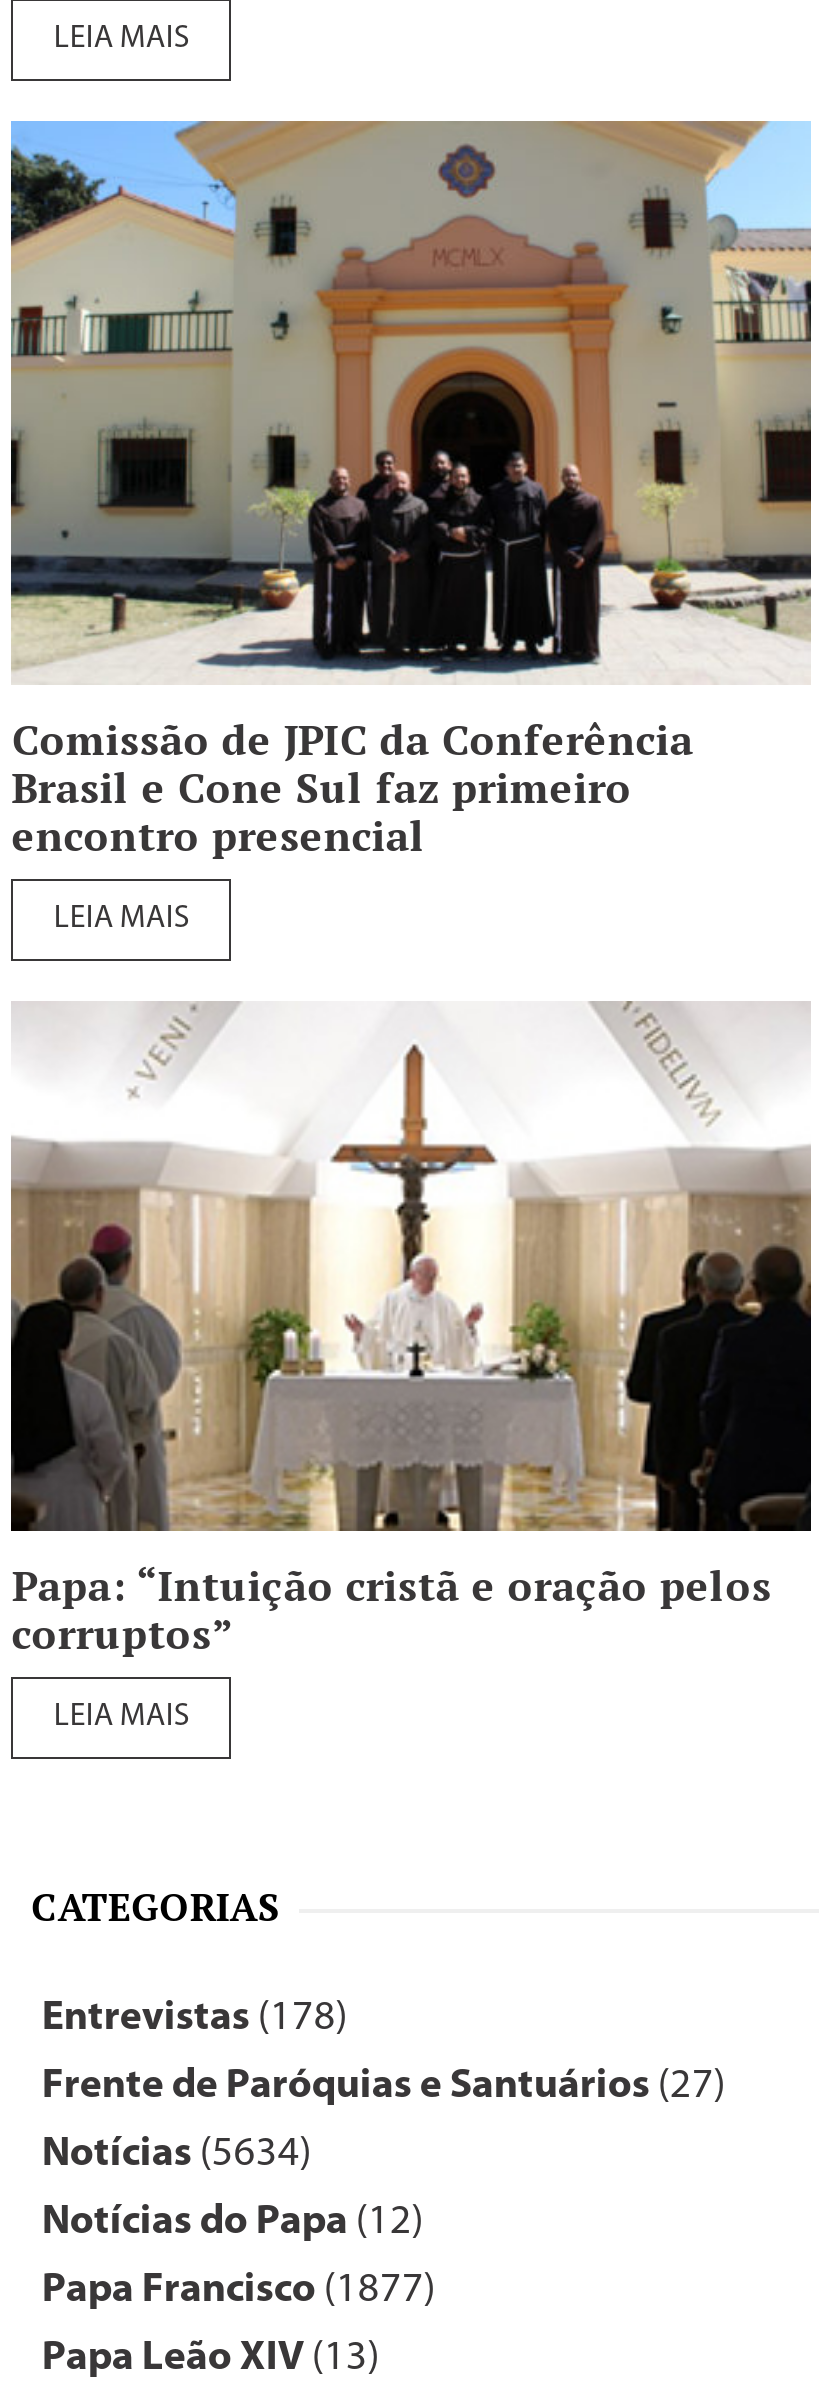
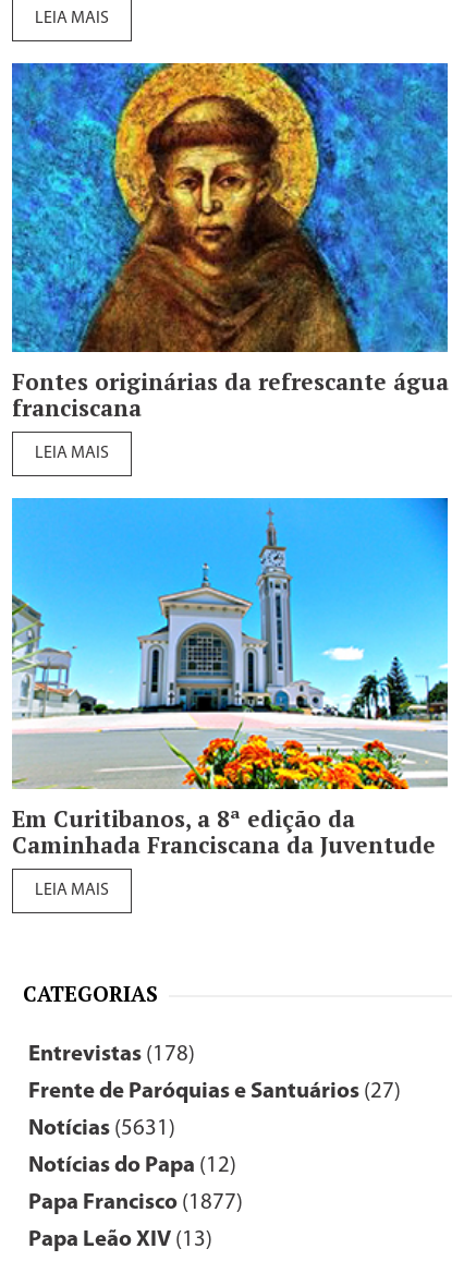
- [image]
- Comissão de JPIC da Conferência
- Brasil e Cone Sul faz primeiro
- encontro presencial
+ [image]
+ Fontes originárias da refrescante água
+ franciscana

- [image]
- Papa: “Intuição cristã e oração pelos
- corruptos”
+ [image]
+ Em Curitibanos, a 8ª edição da
+ Caminhada Franciscana da Juventude

- Notícias (5634)
+ Notícias (5631)
